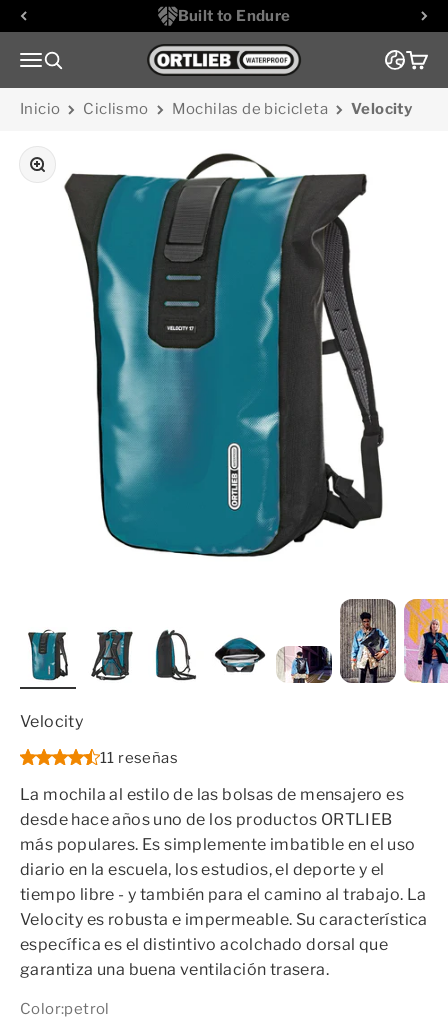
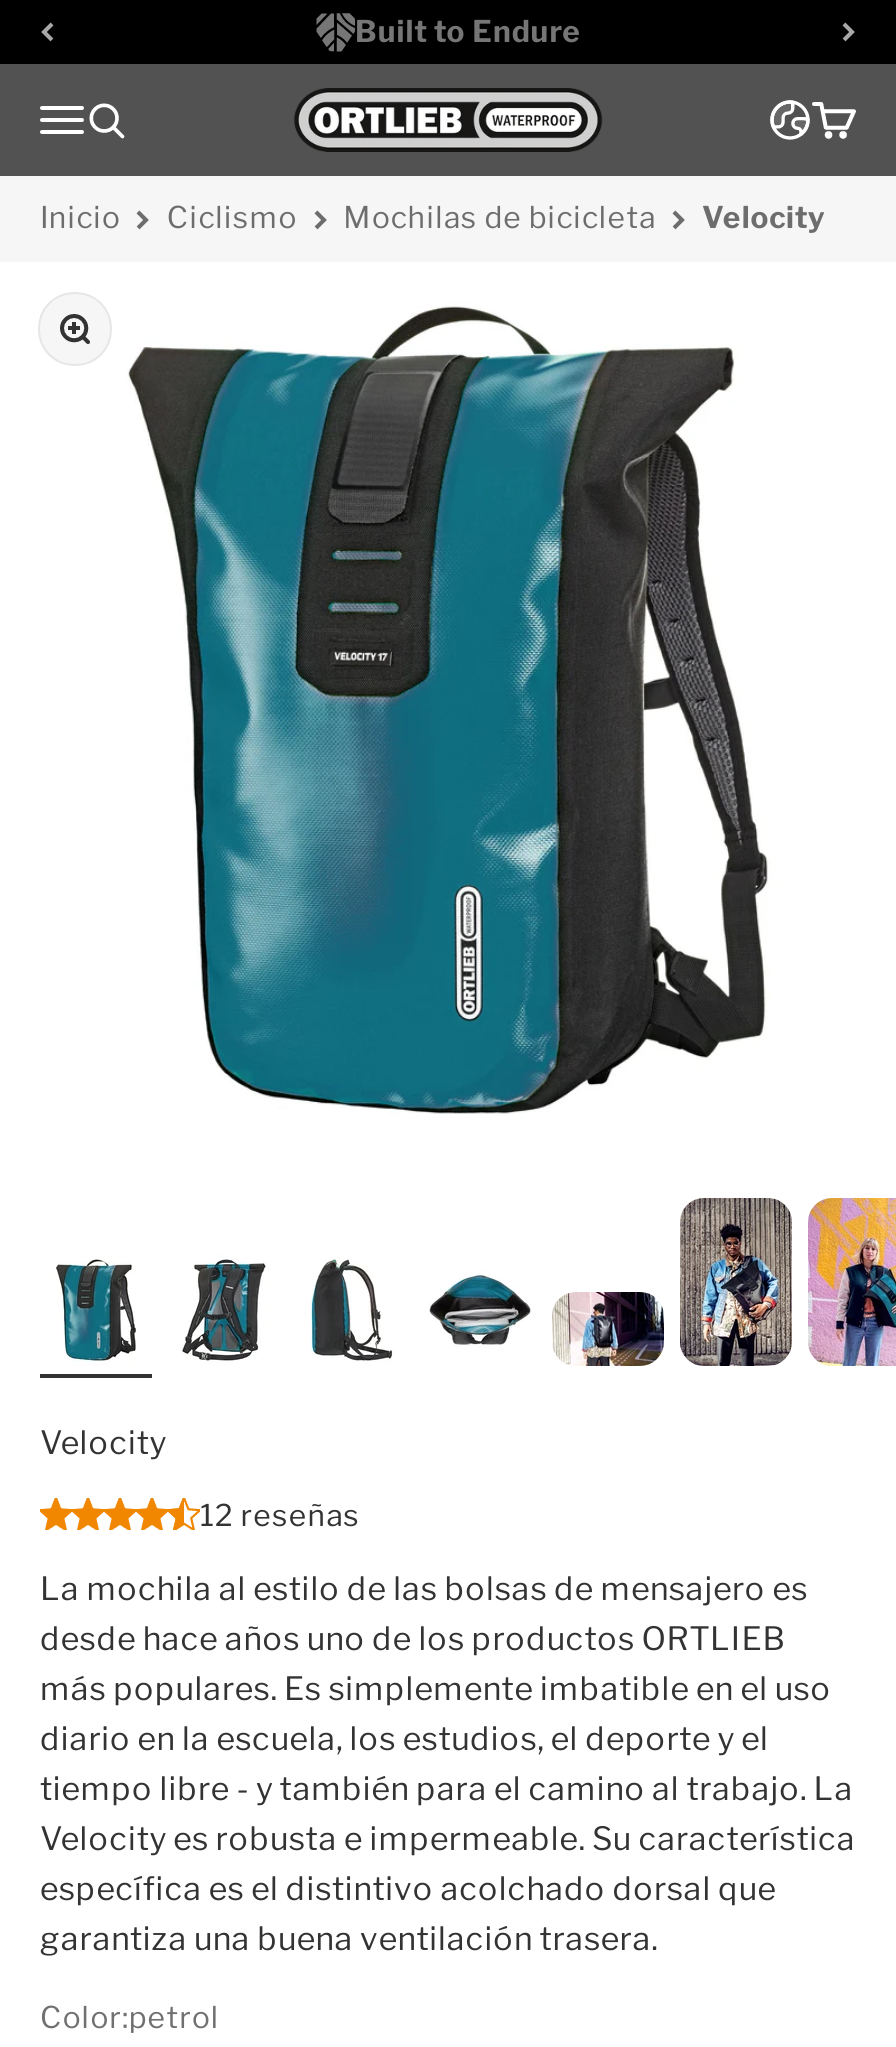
- 11 reseñas
+ 12 reseñas
